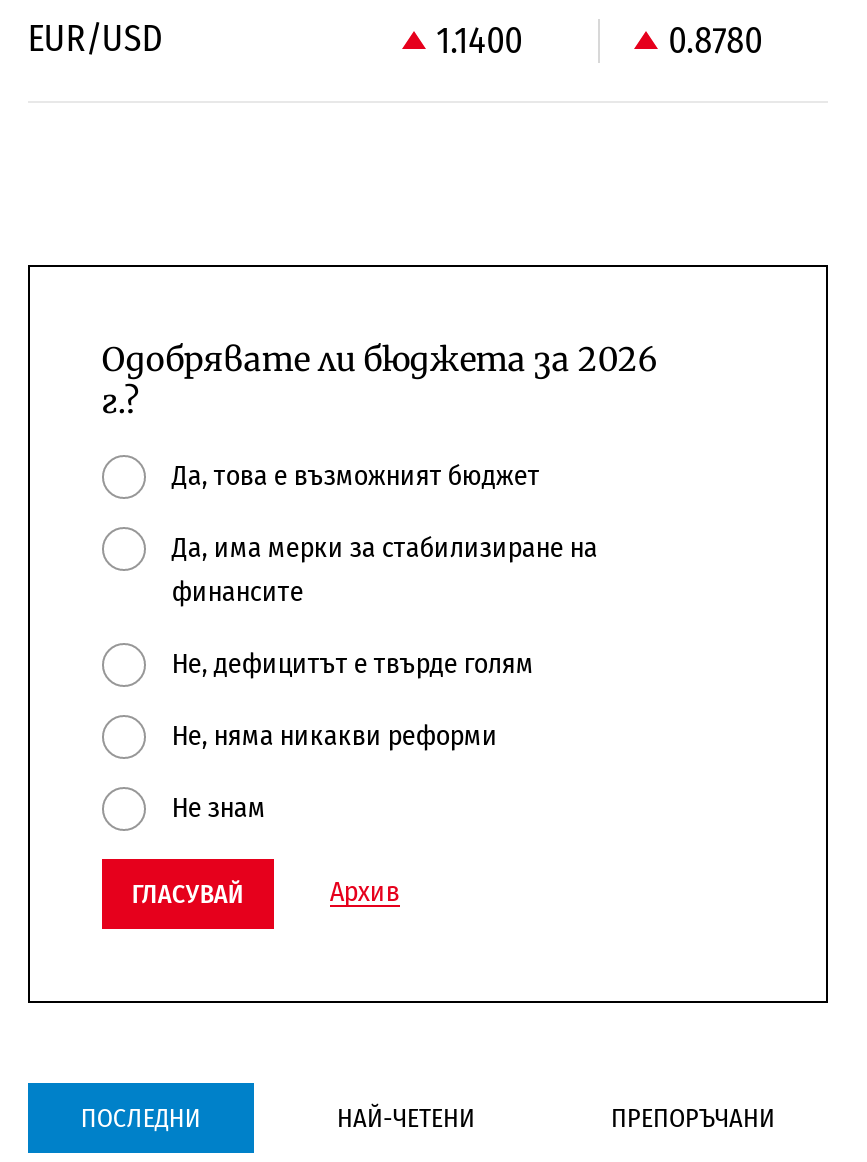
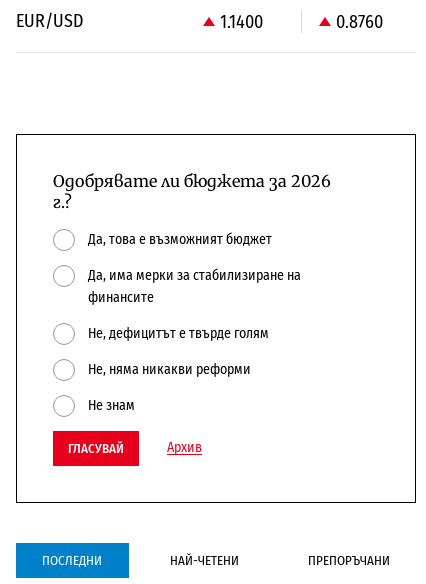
- 0.8780
+ 0.8760
